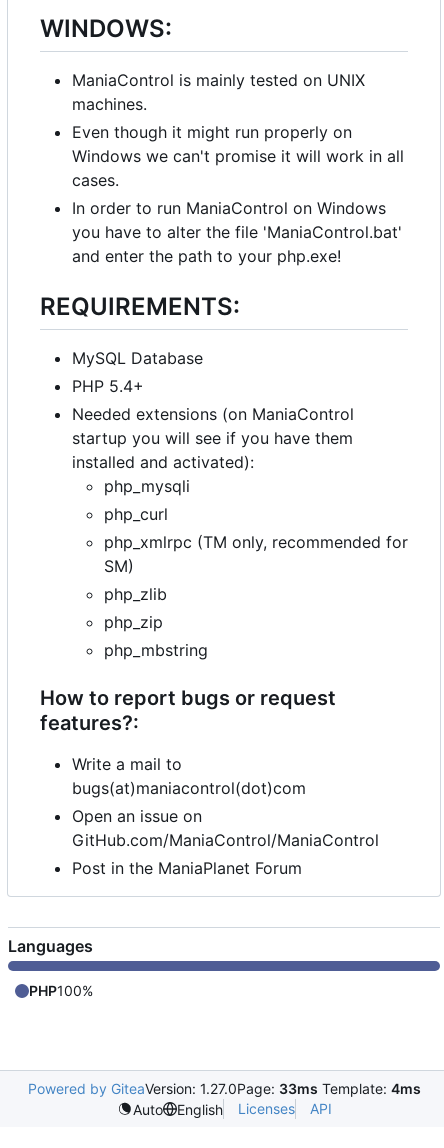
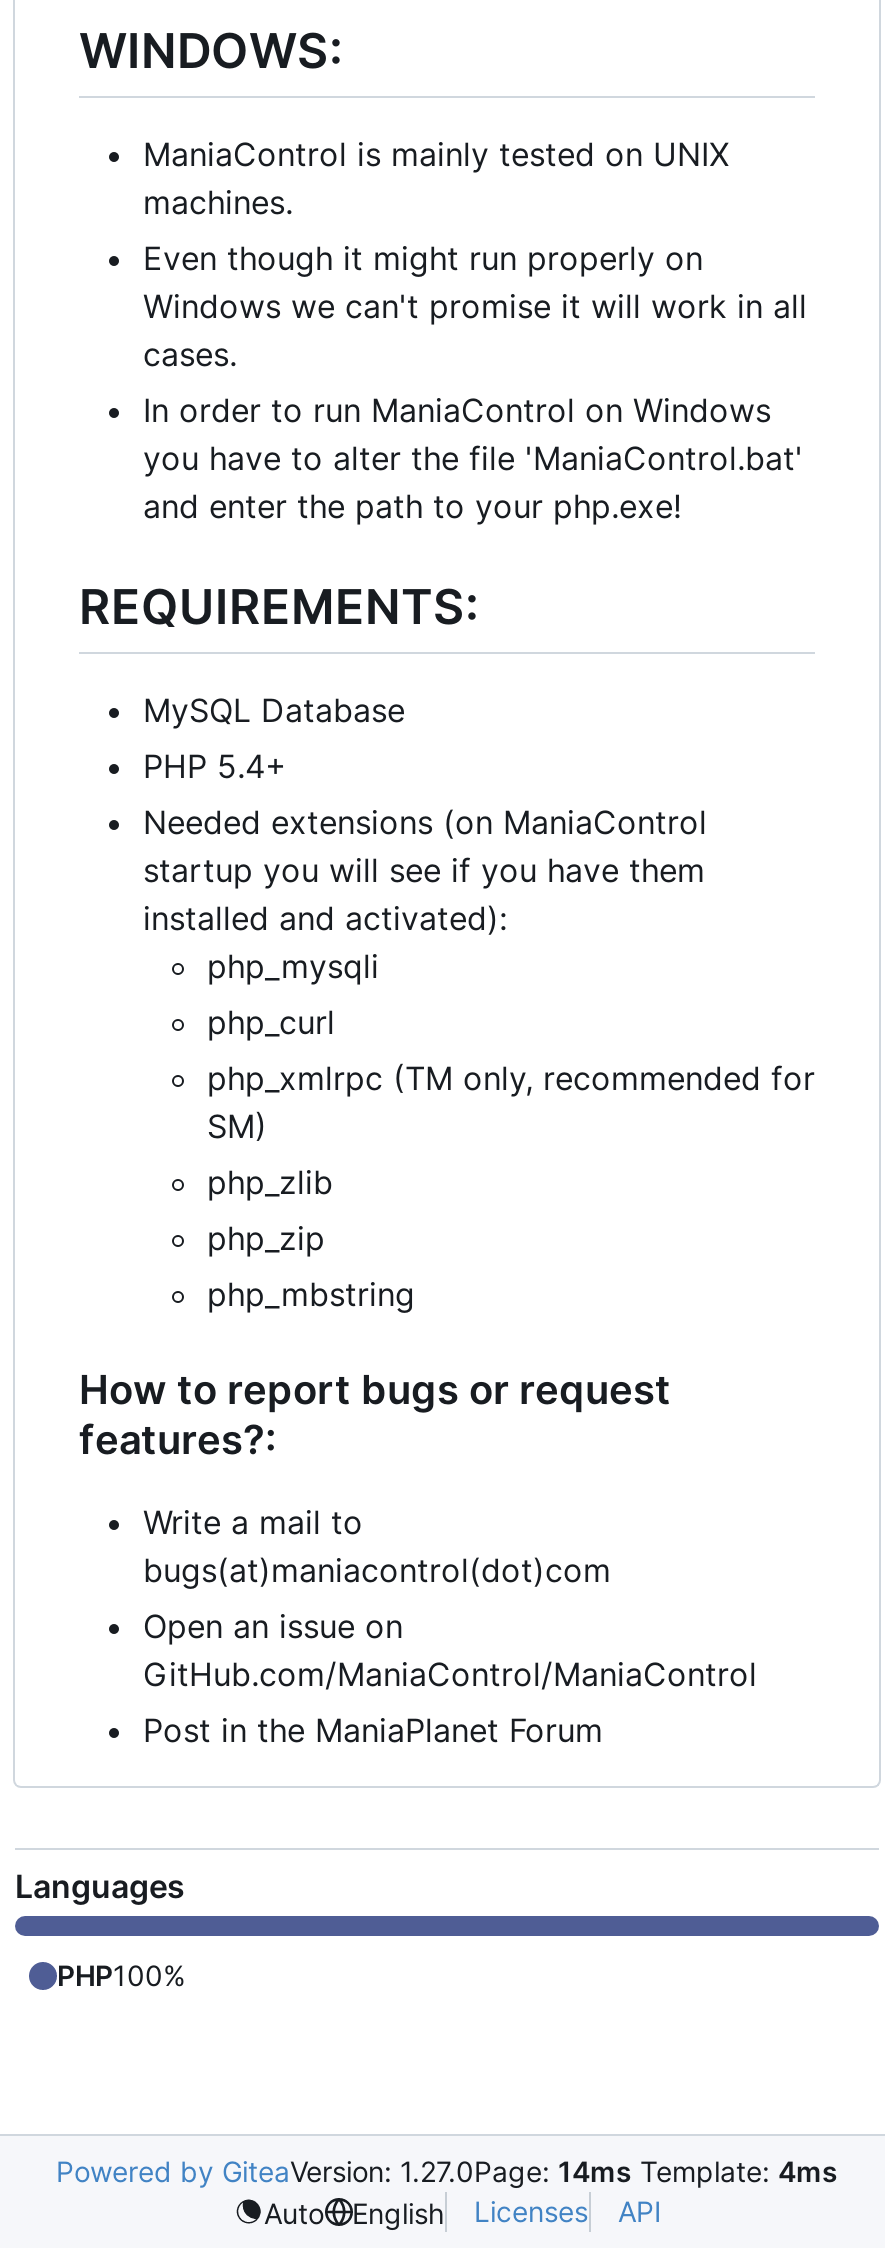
- Powered by GiteaVersion: 1.27.0Page: 33ms Template: 4ms
+ Powered by GiteaVersion: 1.27.0Page: 14ms Template: 4ms
